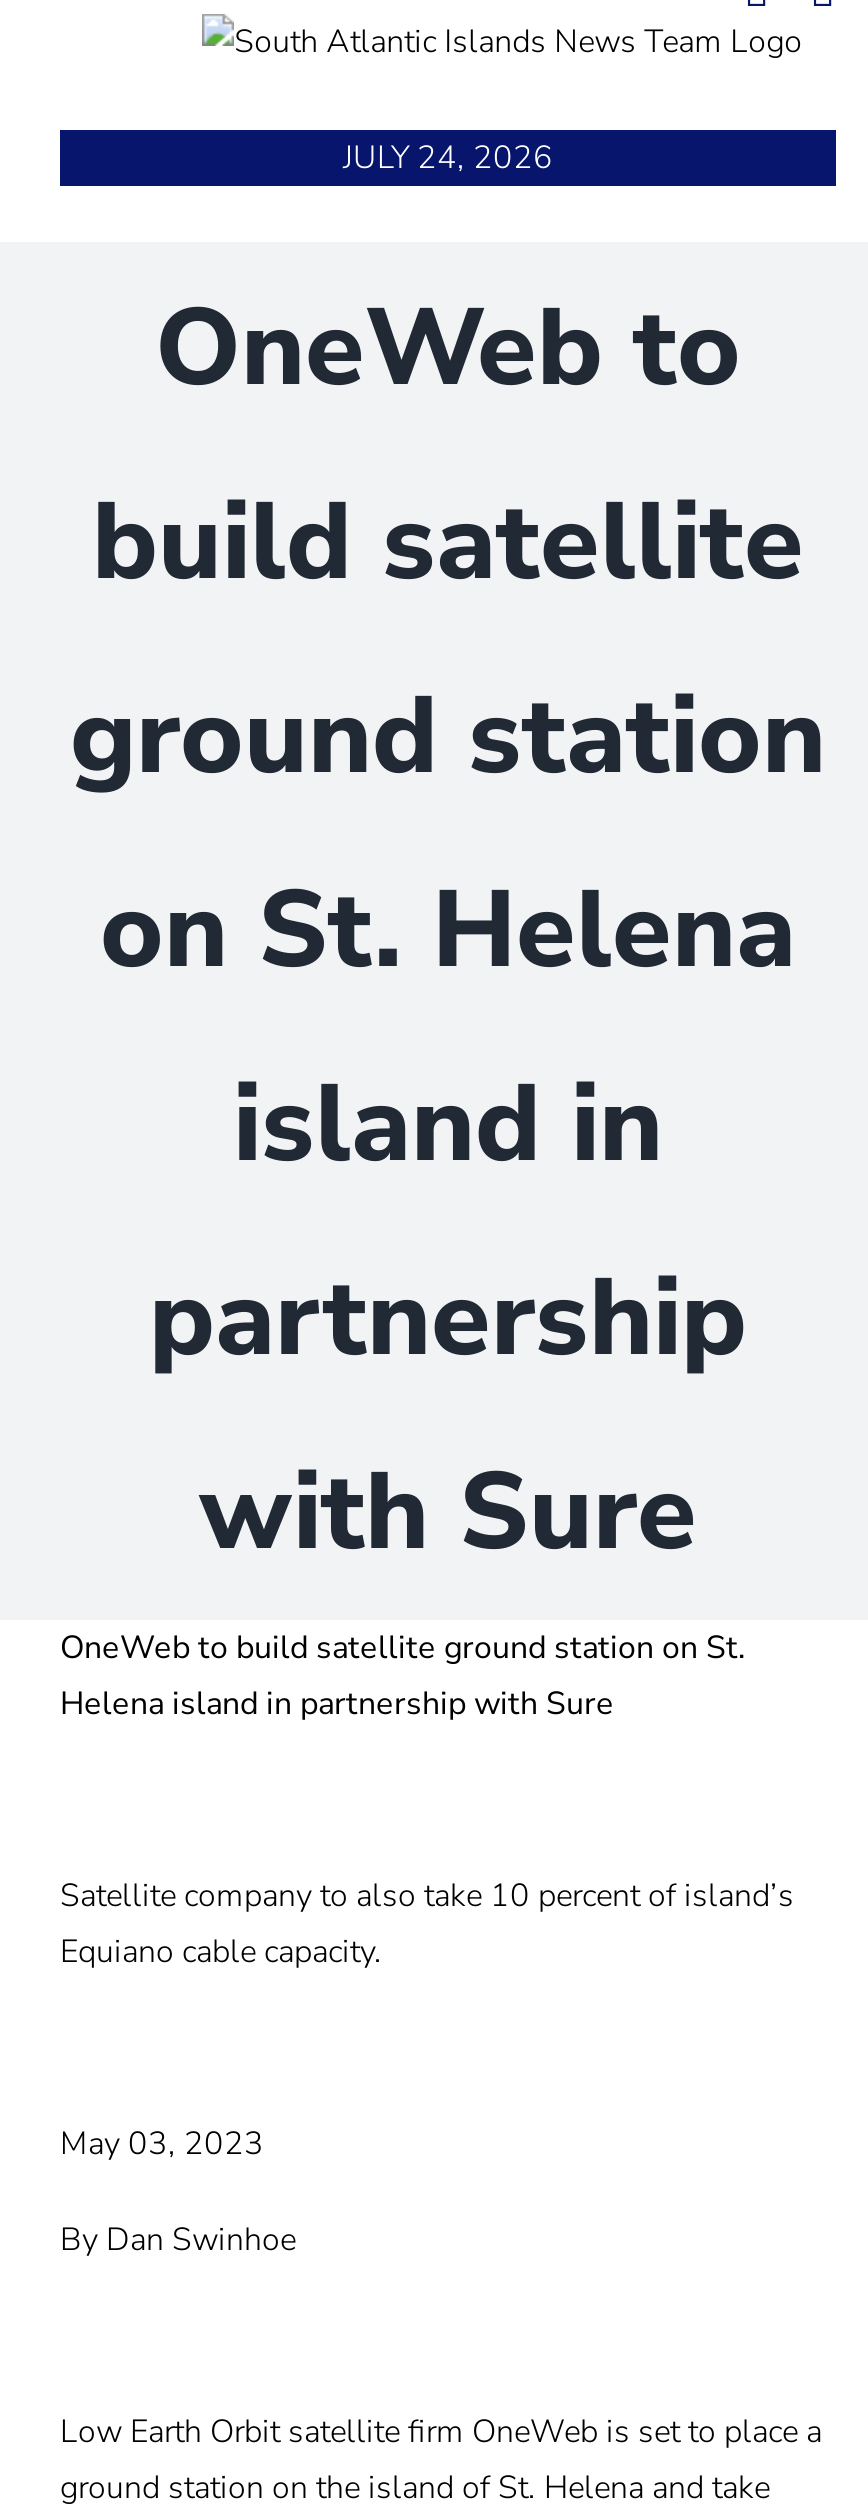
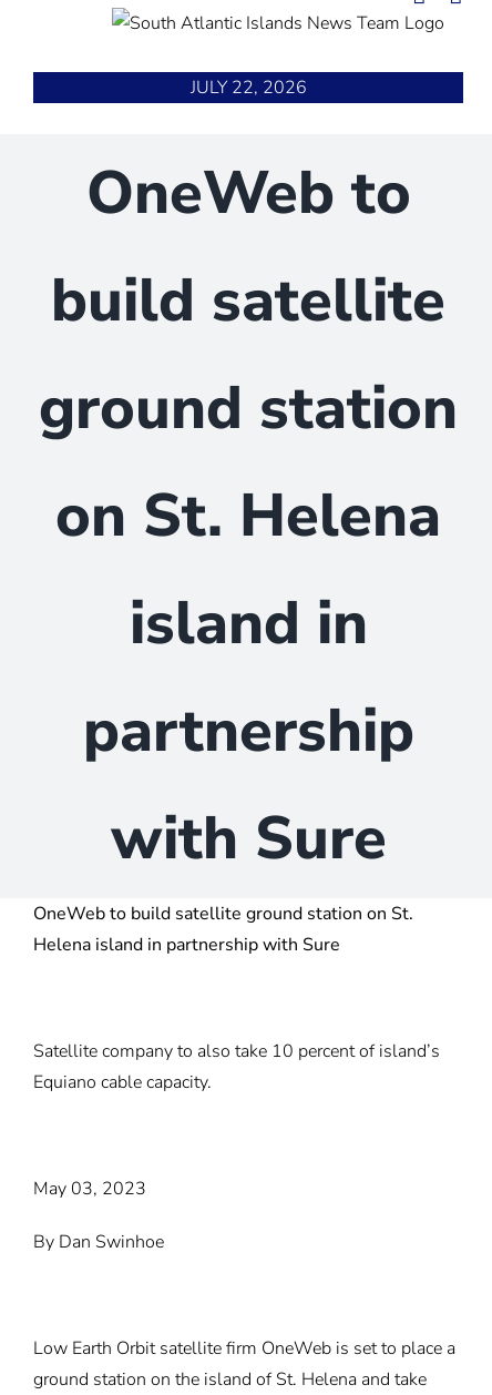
- JULY 24, 2026
+ JULY 22, 2026
